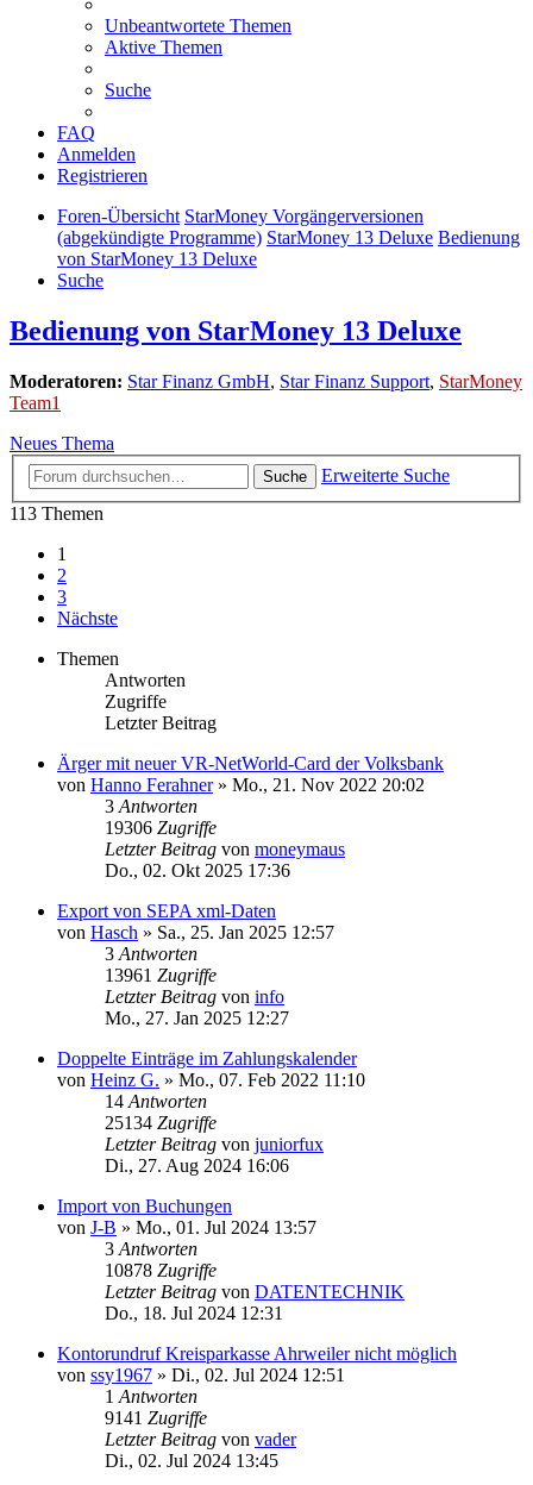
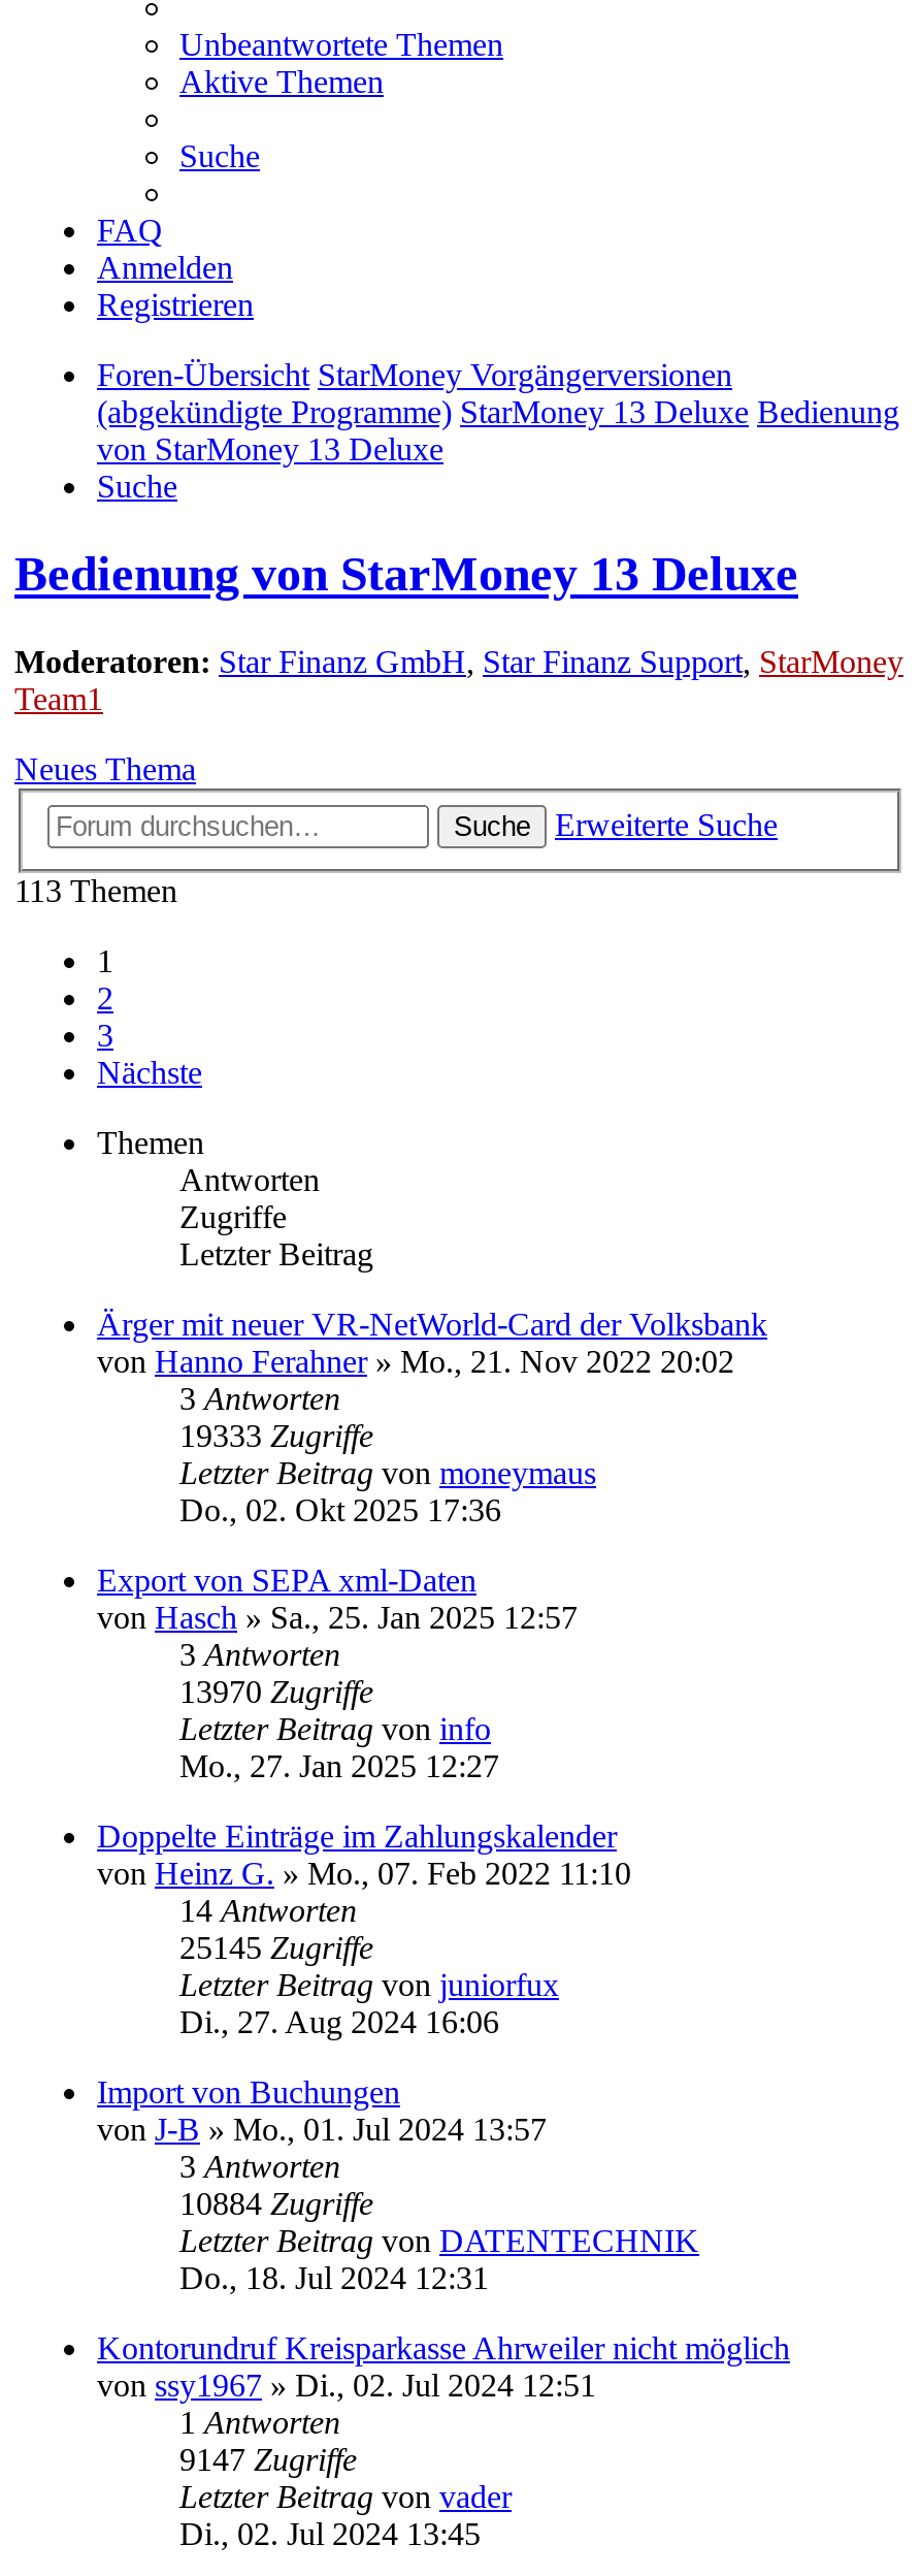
- 19306 Zugriffe
+ 19333 Zugriffe

- 13961 Zugriffe
+ 13970 Zugriffe

- 25134 Zugriffe
+ 25145 Zugriffe

- 10878 Zugriffe
+ 10884 Zugriffe

- 9141 Zugriffe
+ 9147 Zugriffe
